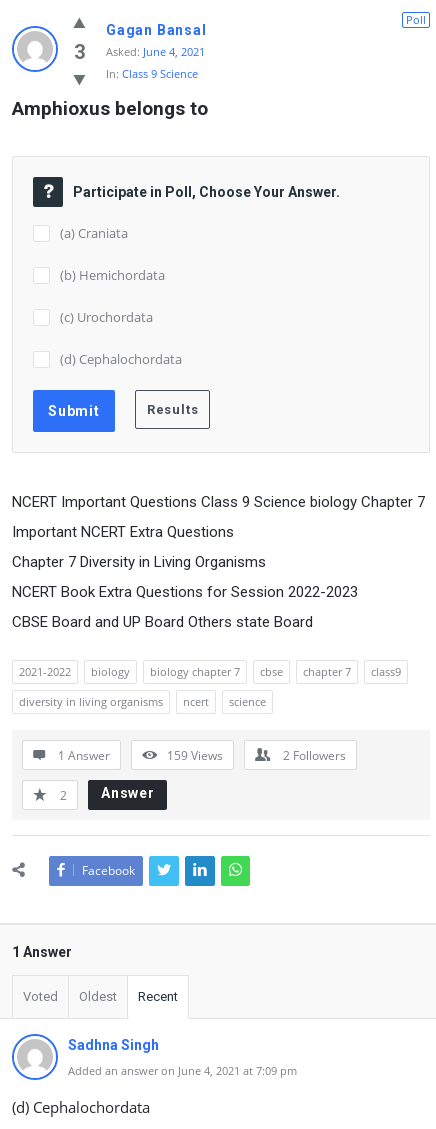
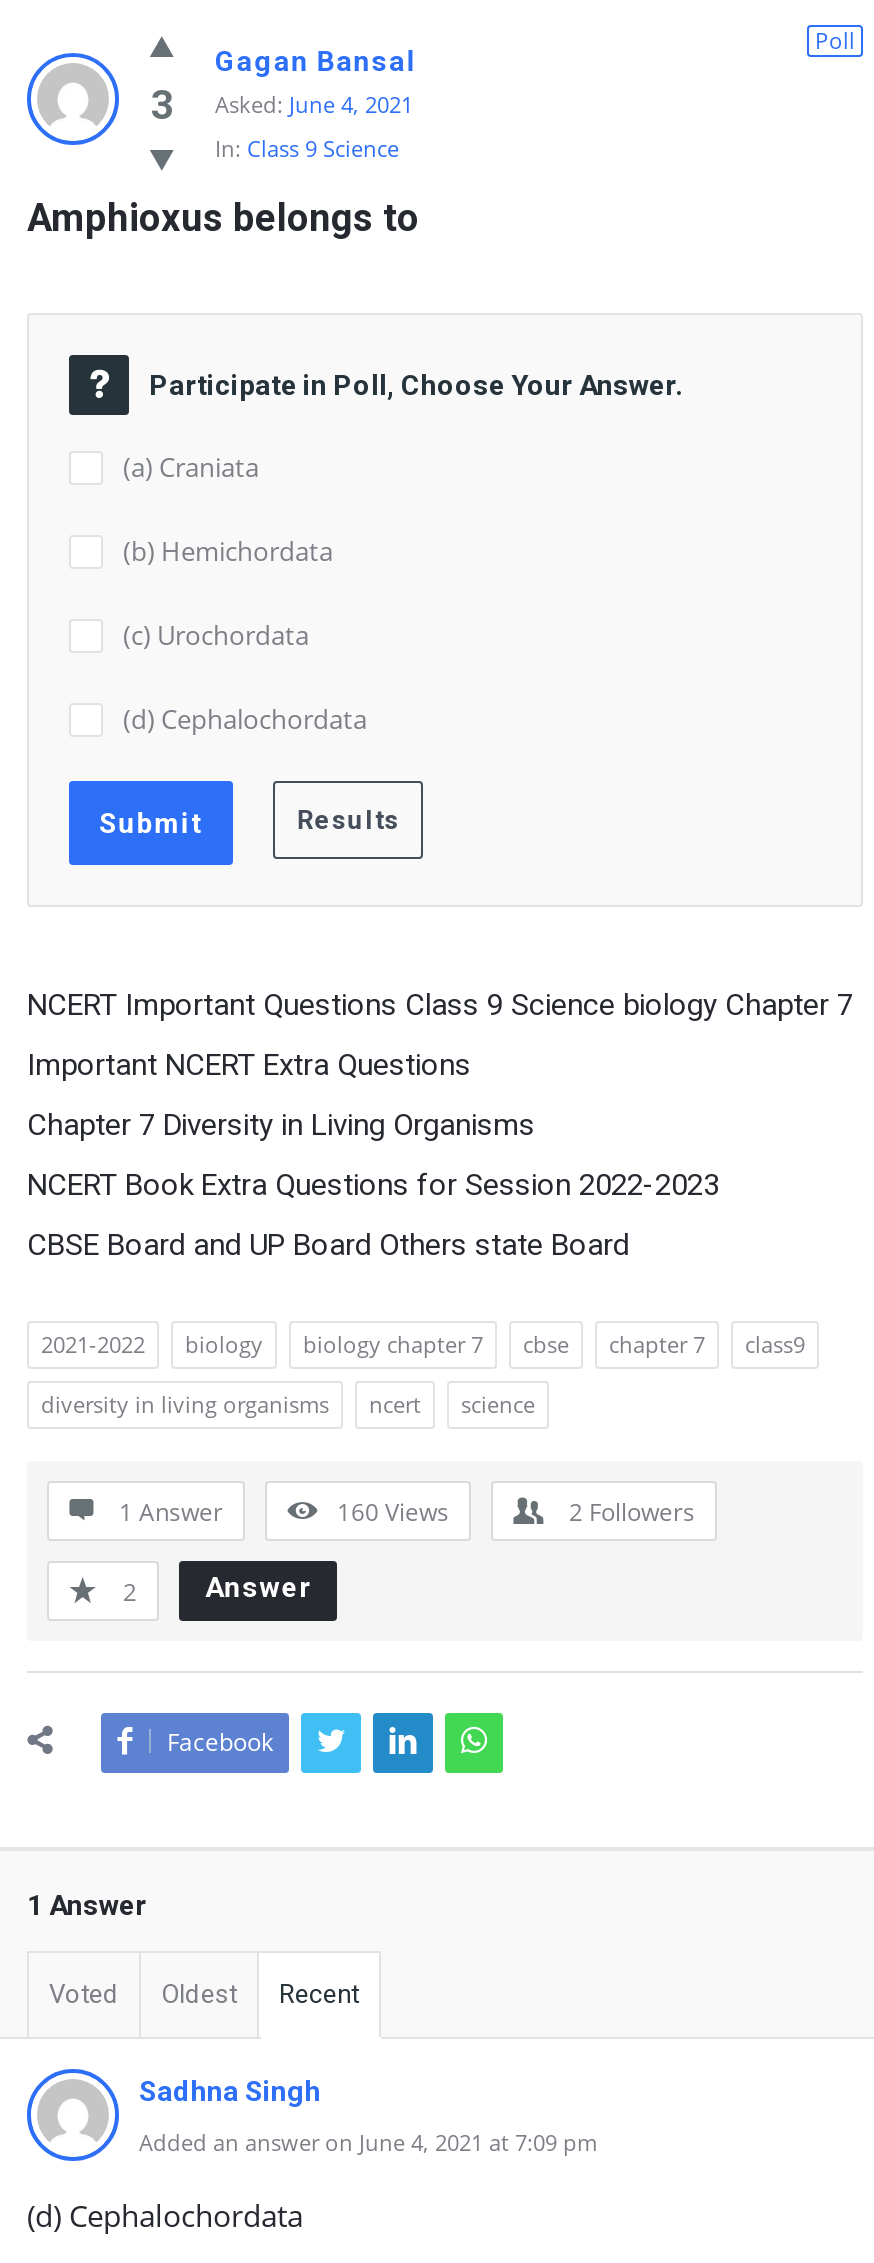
- 159 Views
+ 160 Views
